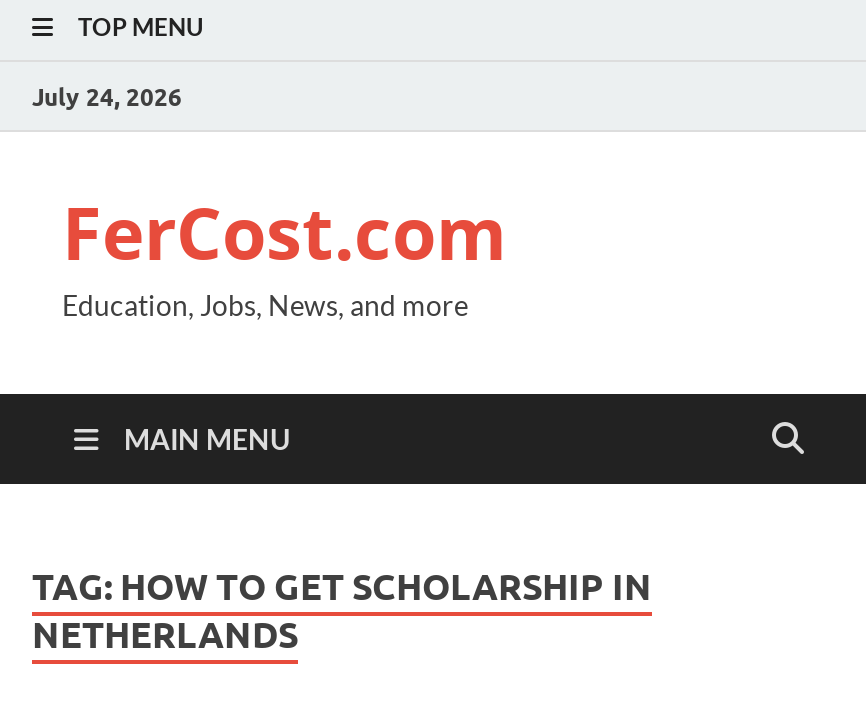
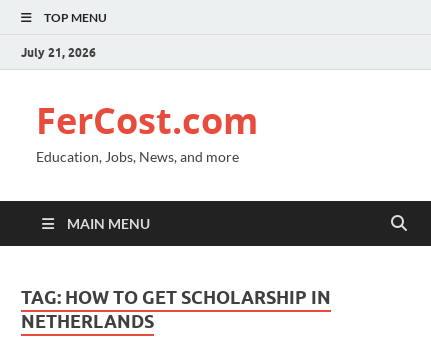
- July 24, 2026
+ July 21, 2026
